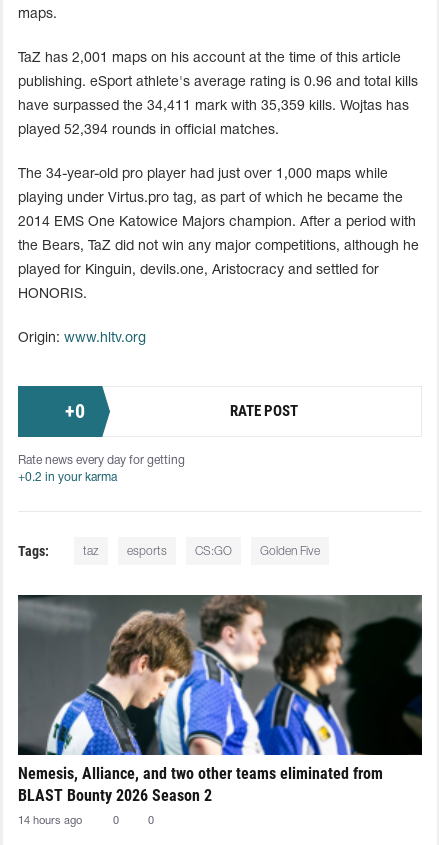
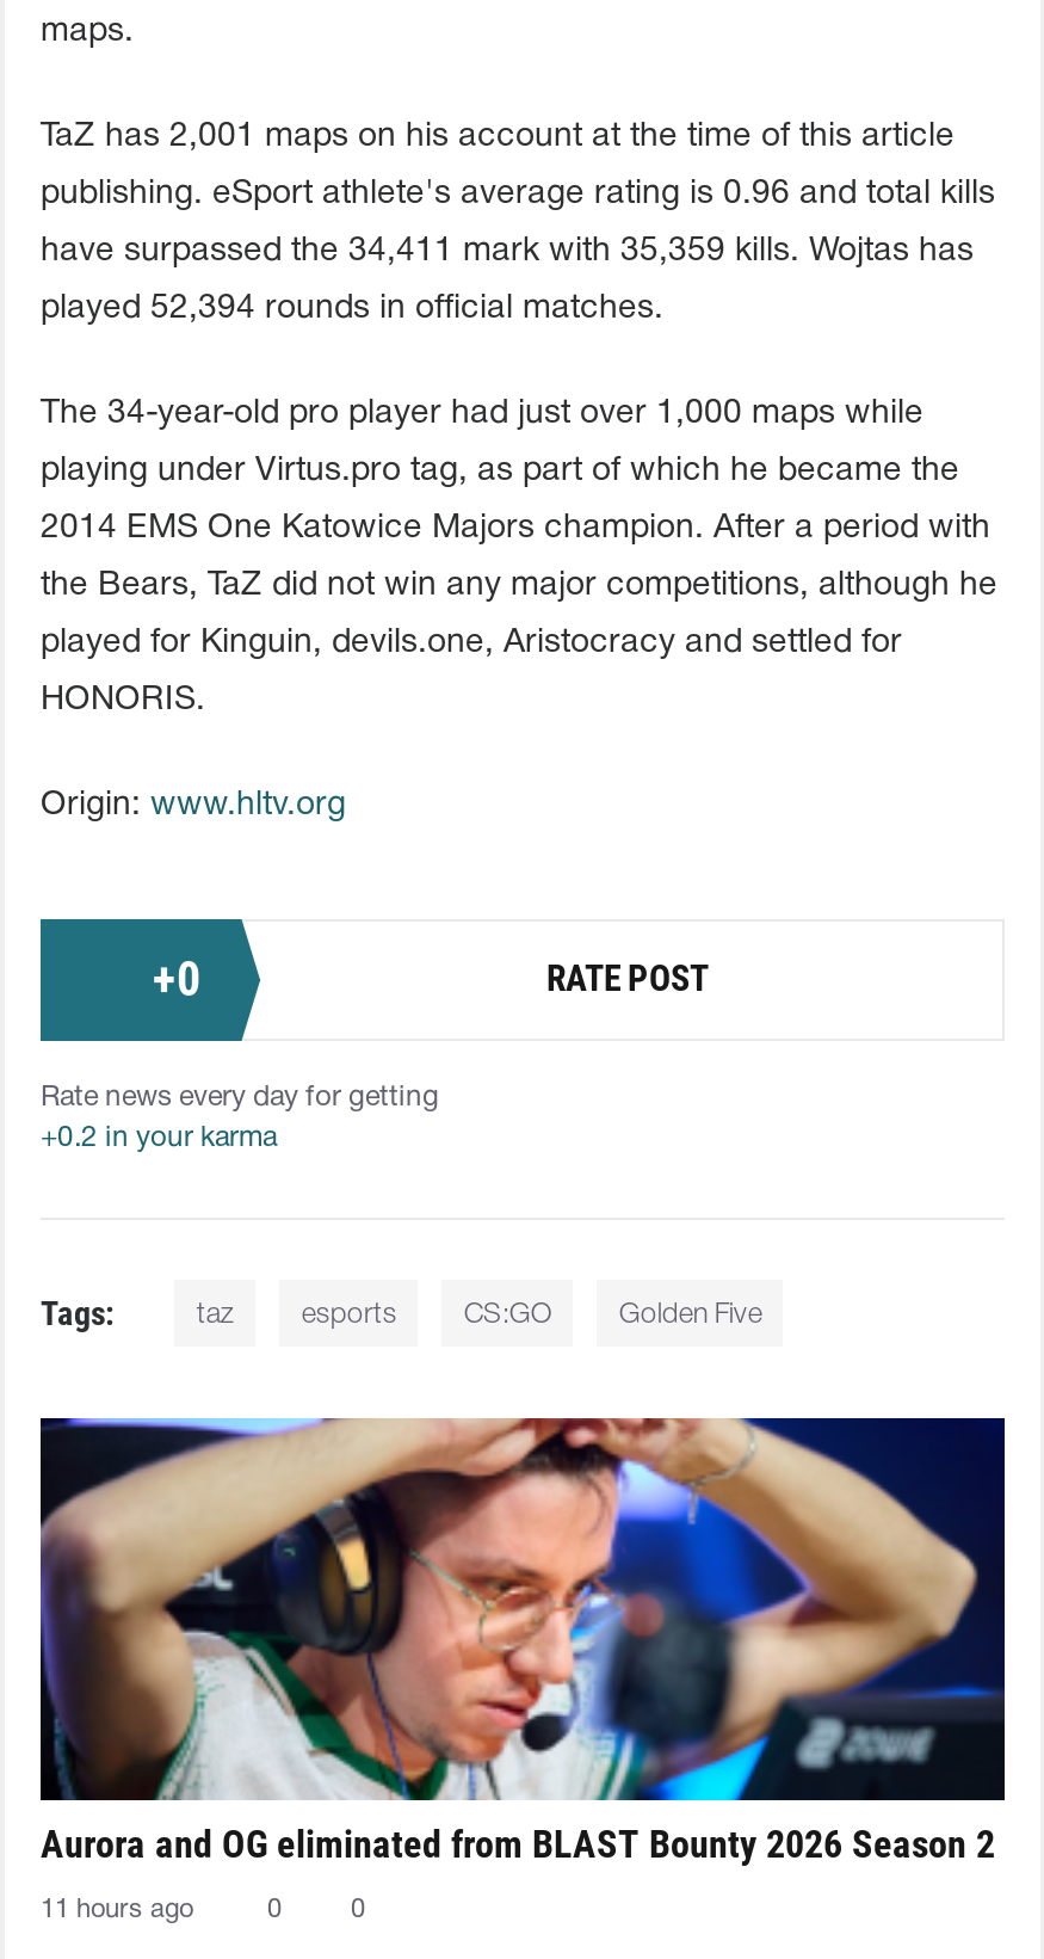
- [image]
- Nemesis, Alliance, and two other teams eliminated from
- BLAST Bounty 2026 Season 2
+ [image]
+ Aurora and OG eliminated from BLAST Bounty 2026 Season 2

- 14 hours ago
+ 11 hours ago
